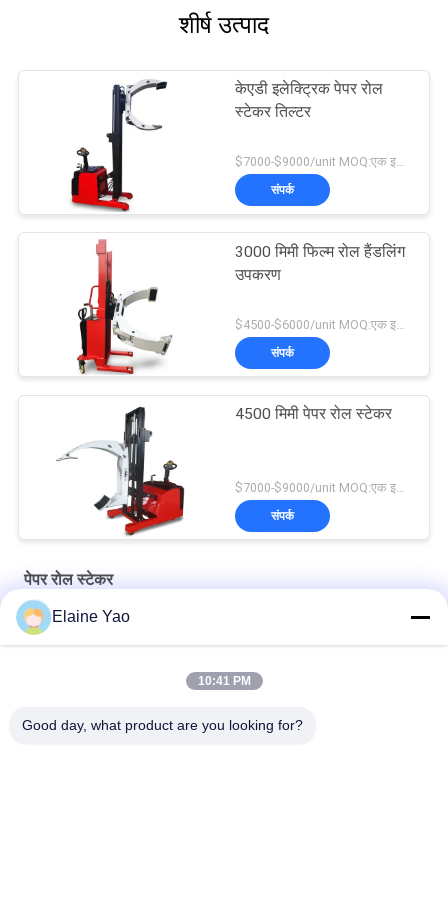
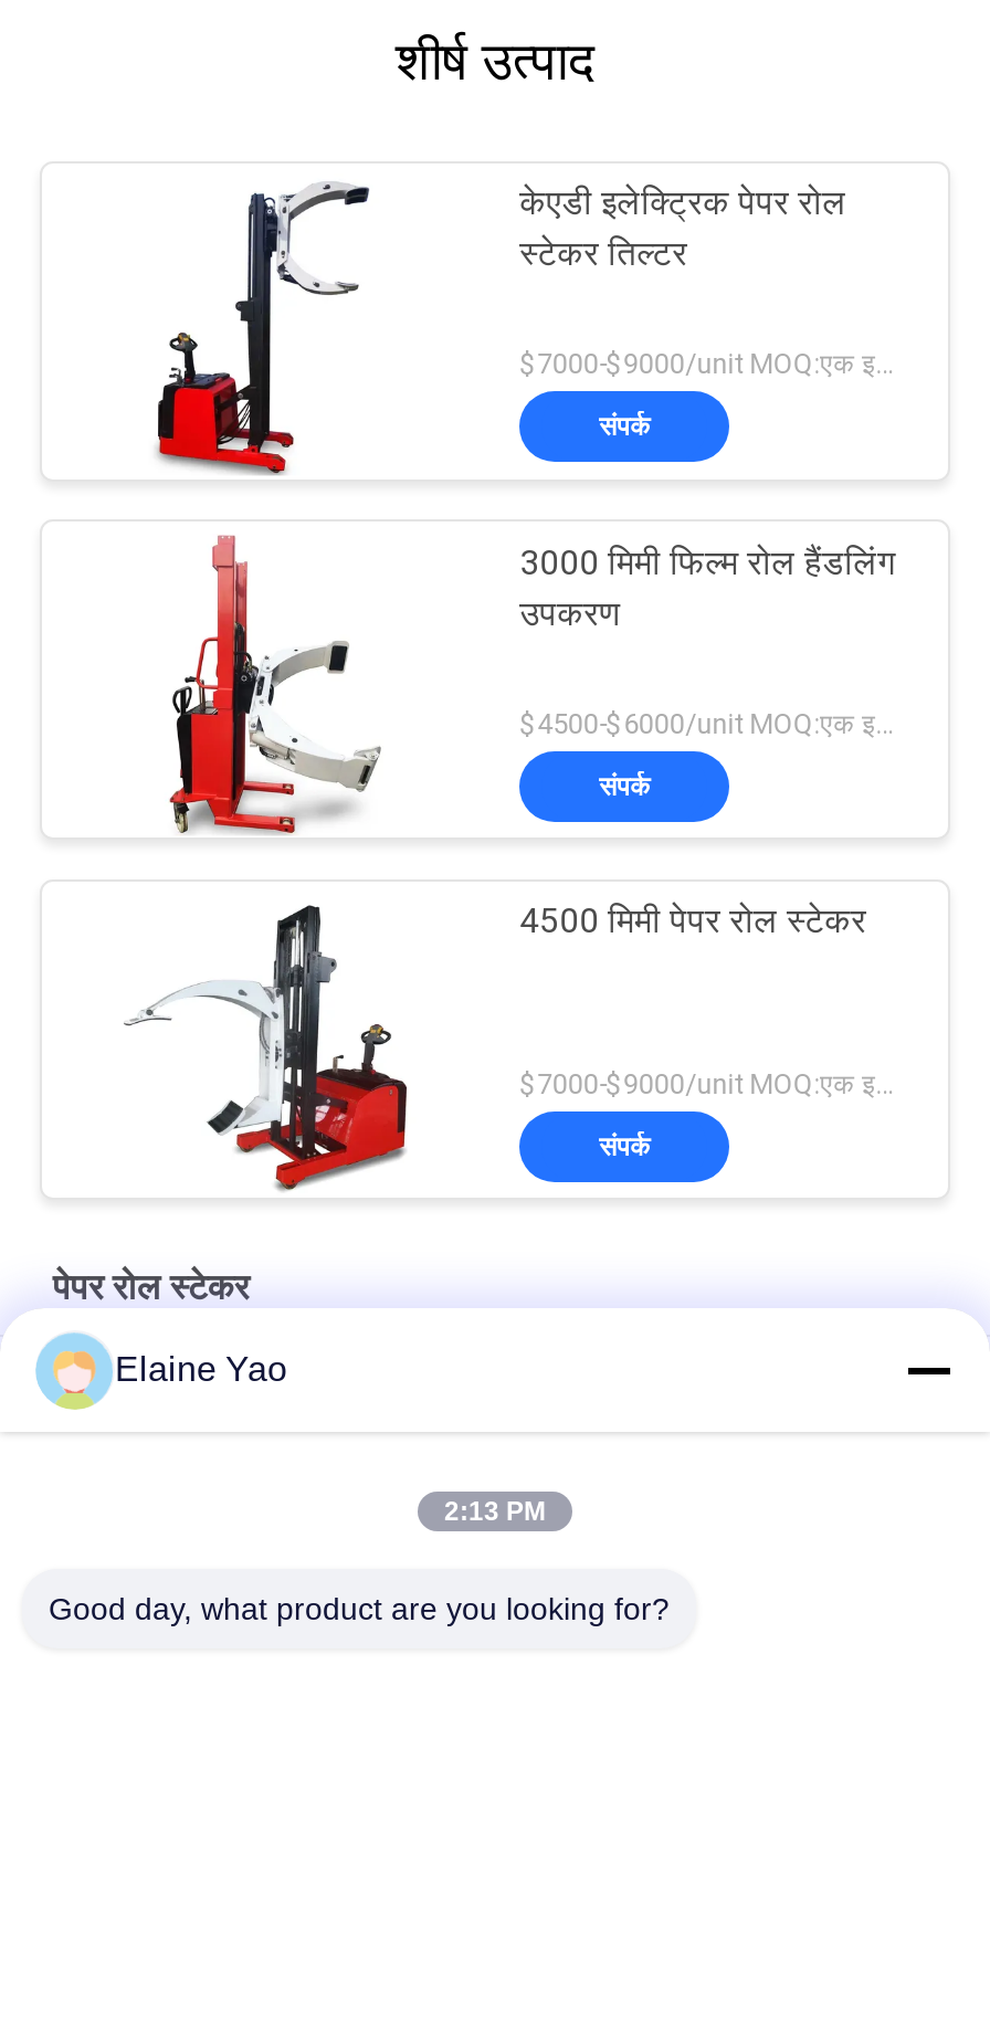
- 10:41 PM
+ 2:13 PM
